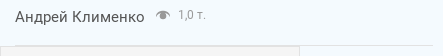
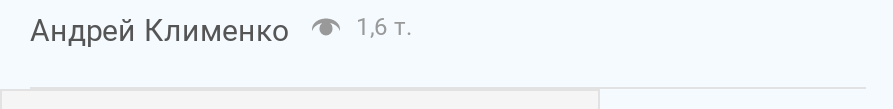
- 1,0 т.
+ 1,6 т.
